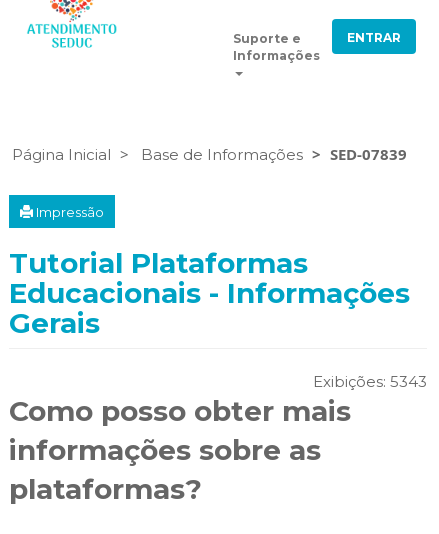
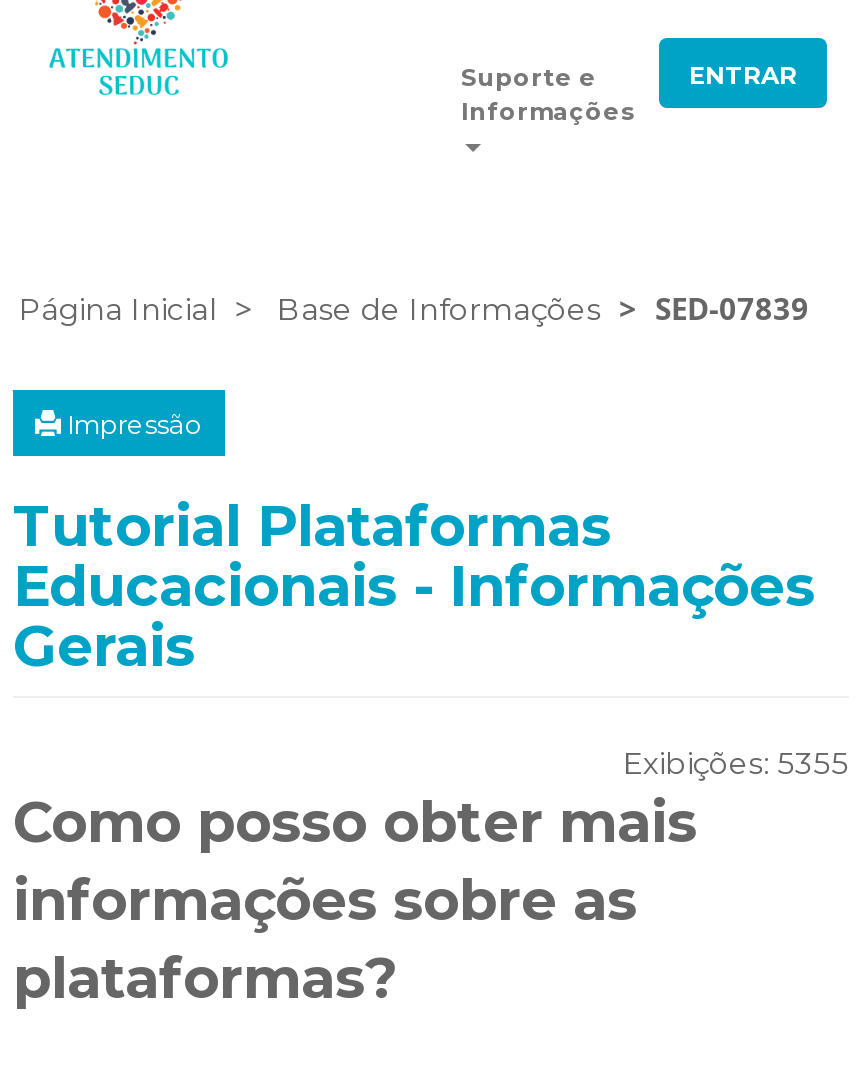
- Exibições: 5343
+ Exibições: 5355
